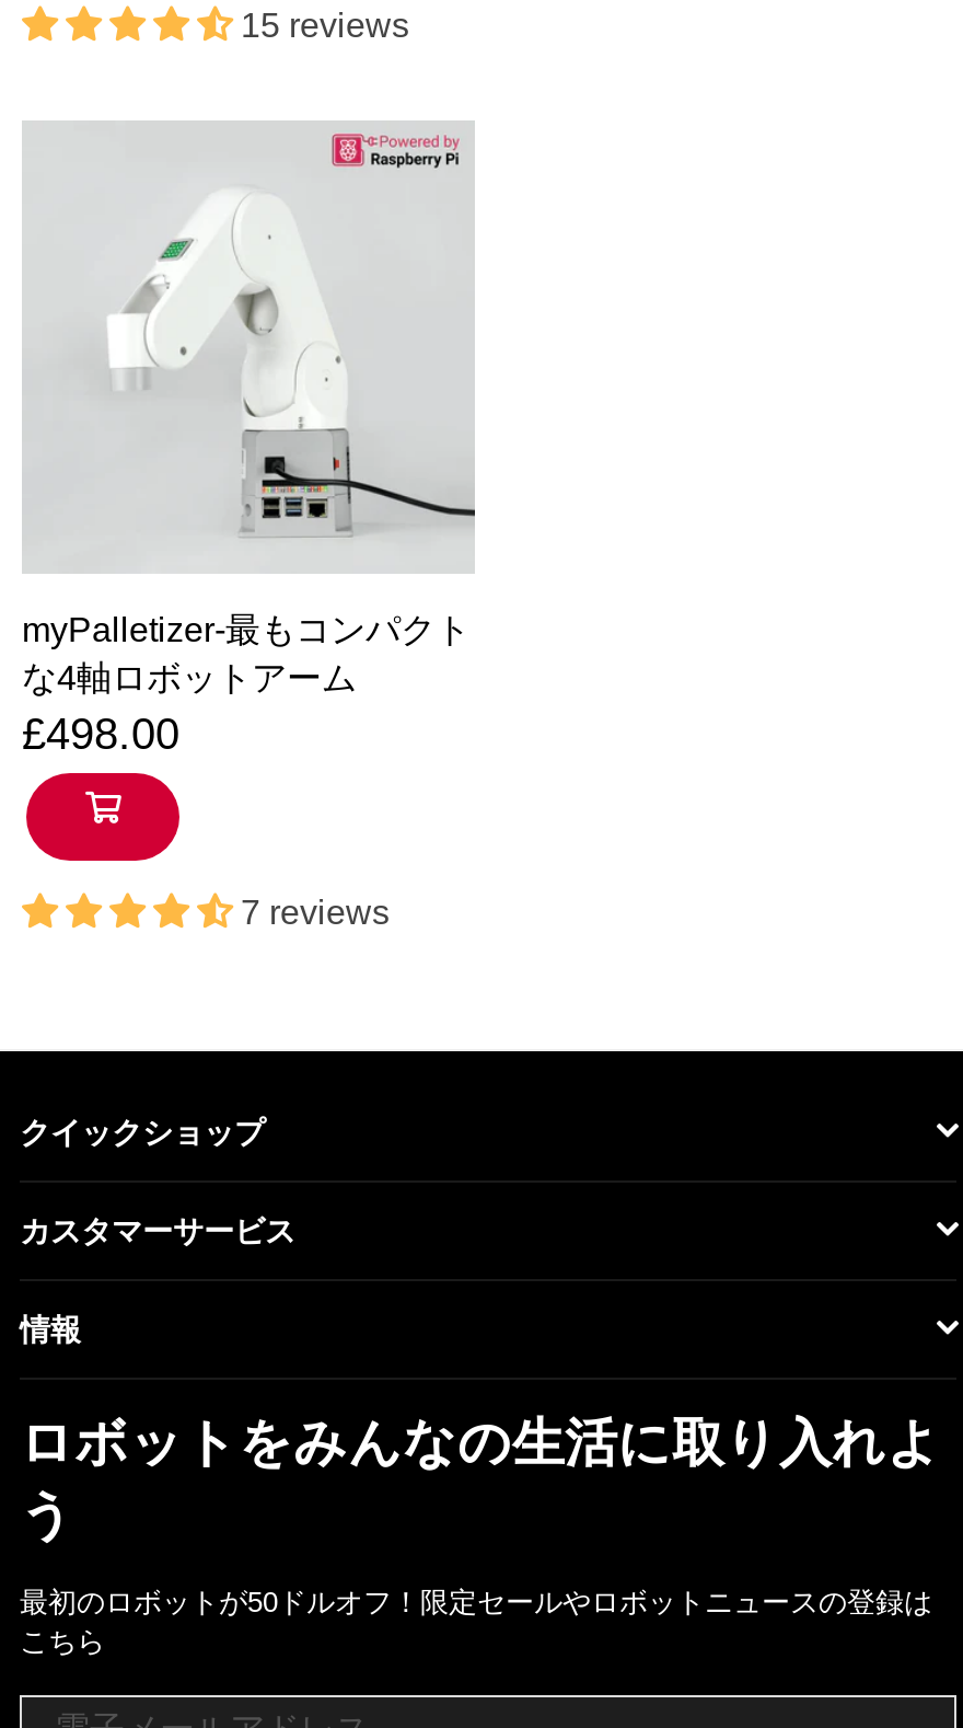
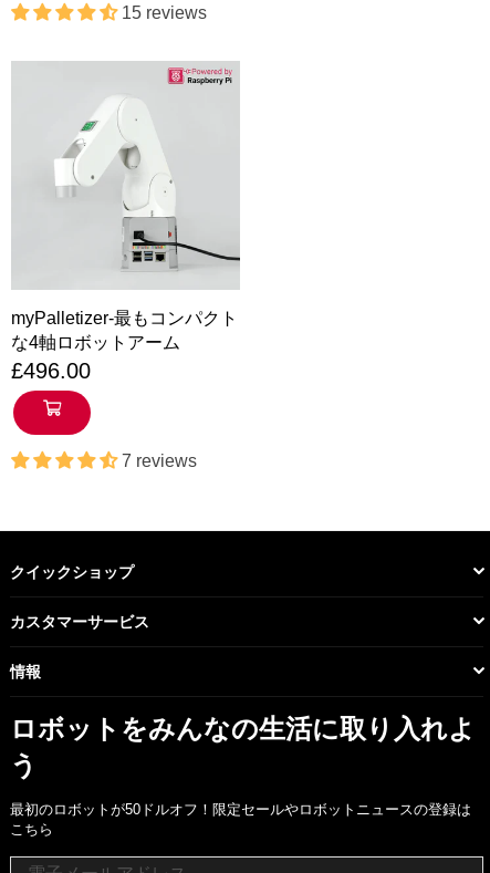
- £498.00
+ £496.00
